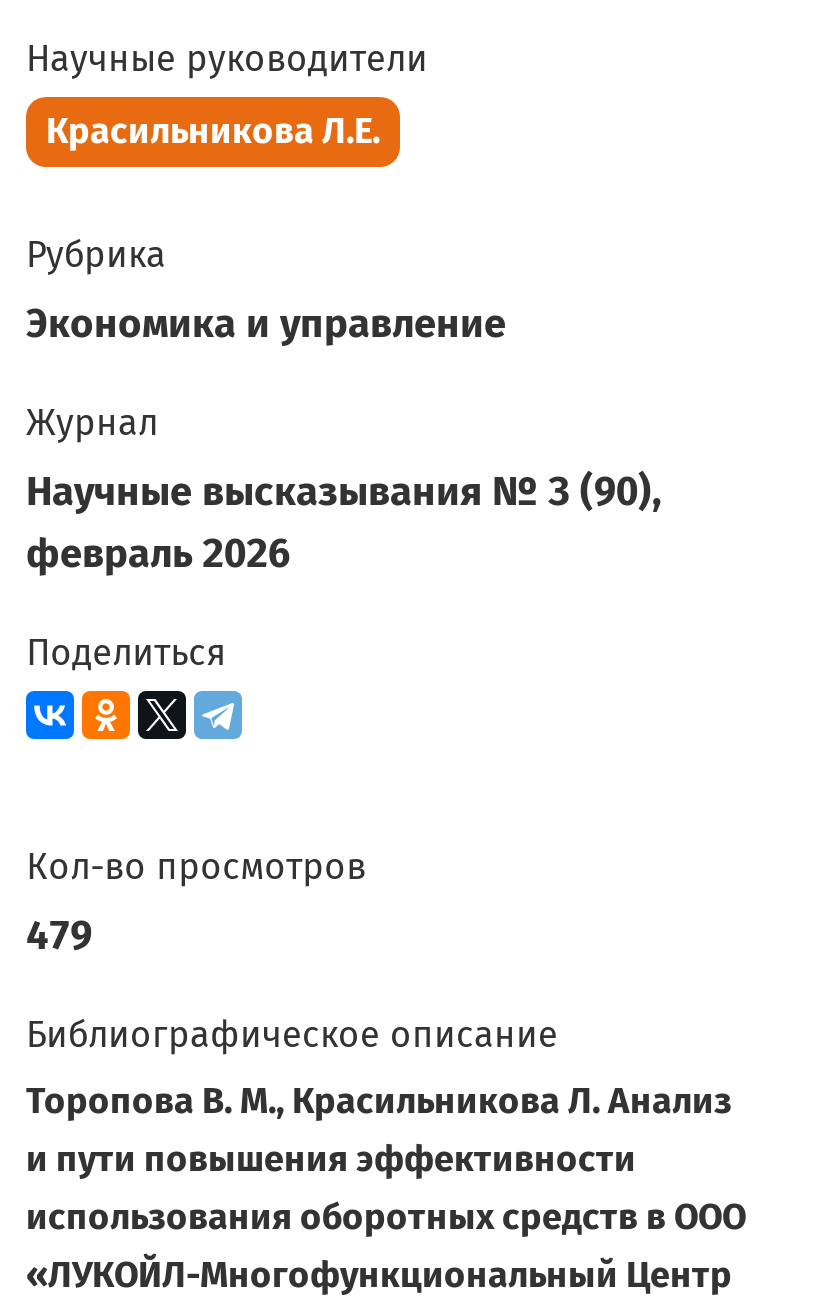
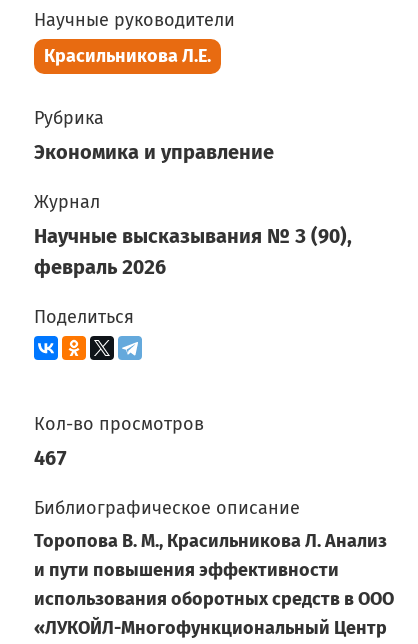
- 479
+ 467
